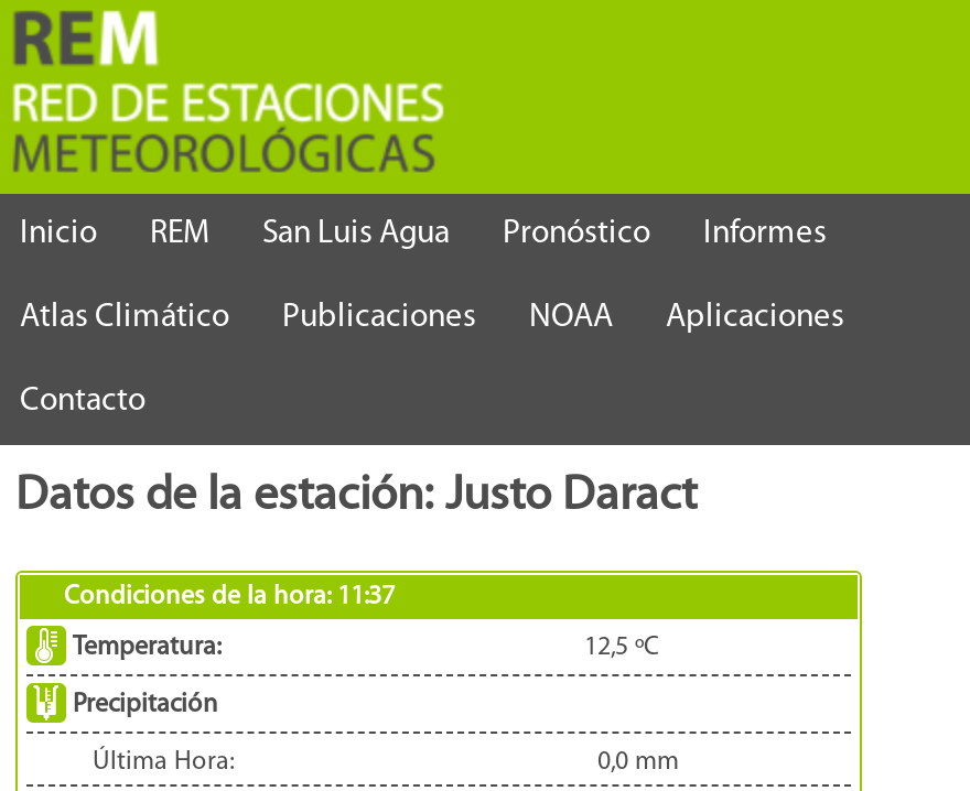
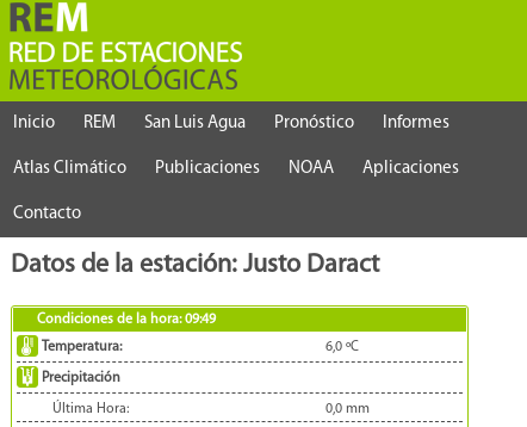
- Condiciones de la hora: 11:37
+ Condiciones de la hora: 09:49

- 12,5 ºC
+ 6,0 ºC
